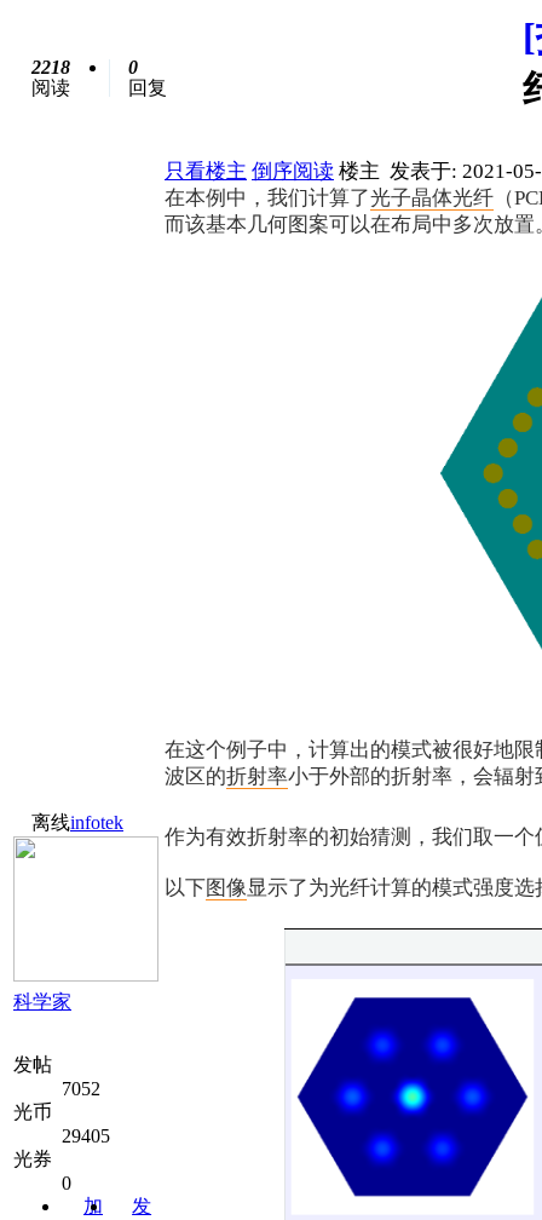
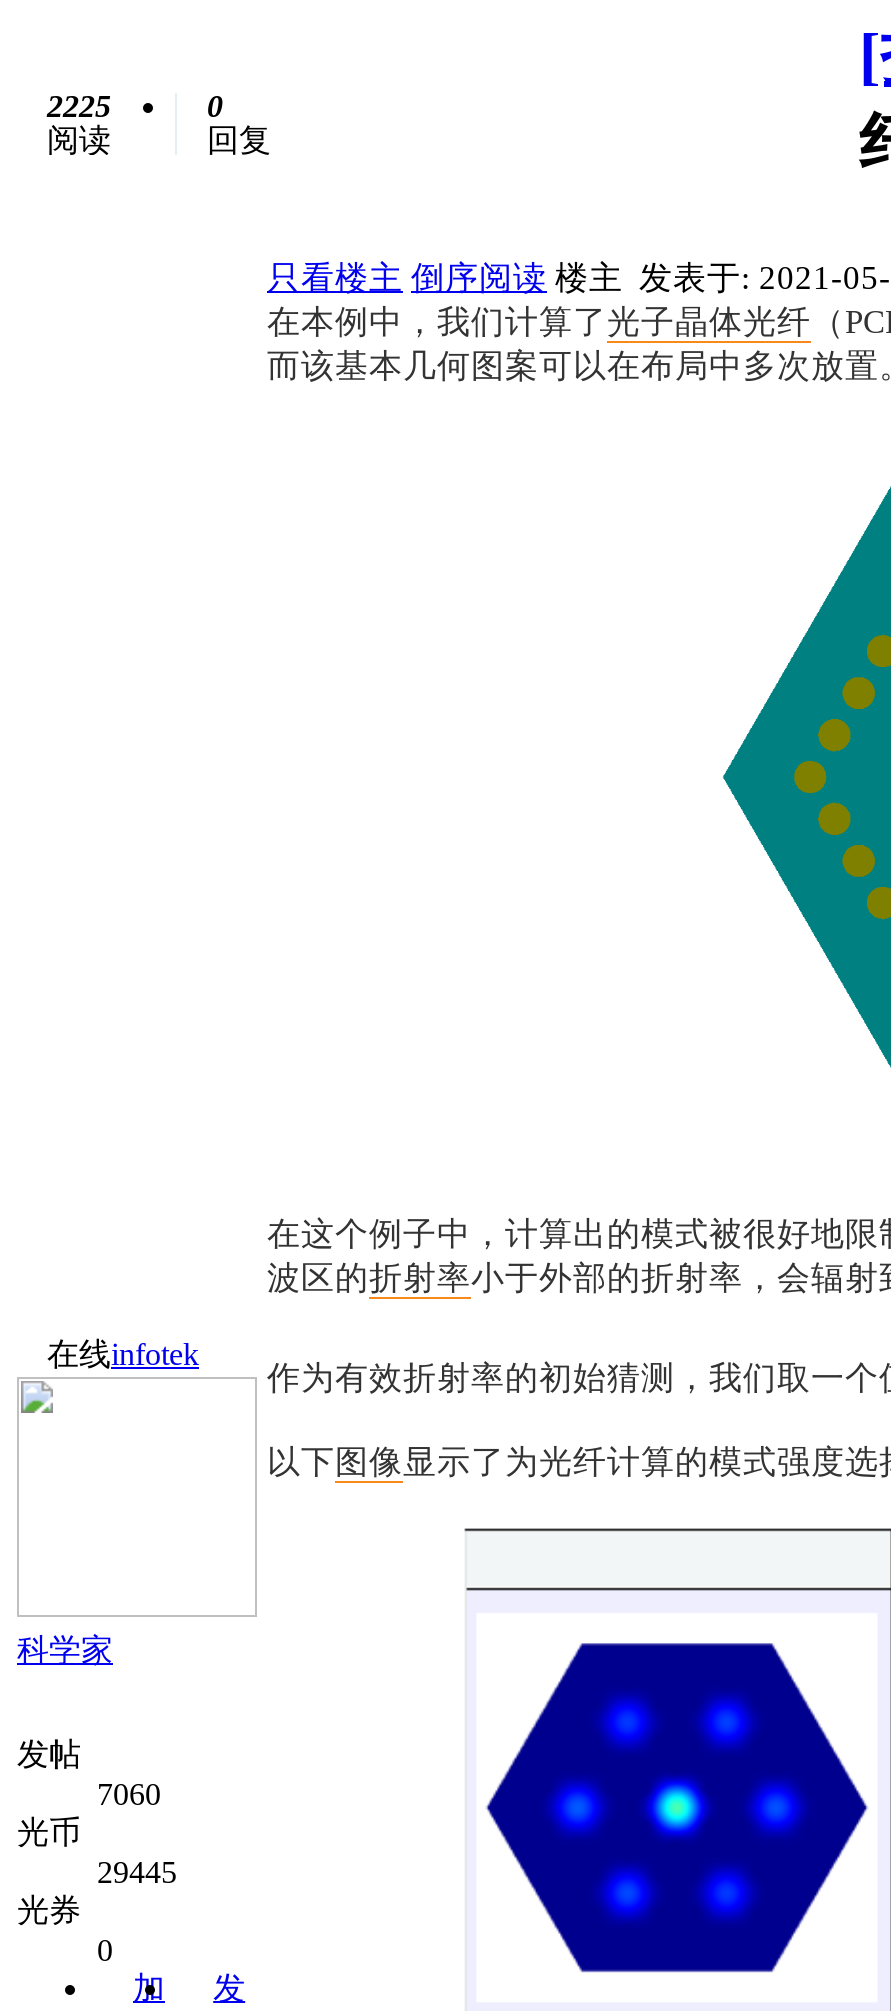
- 2218
+ 2225

- 离线infotek
+ 在线infotek

- 7052
+ 7060

- 29405
+ 29445
